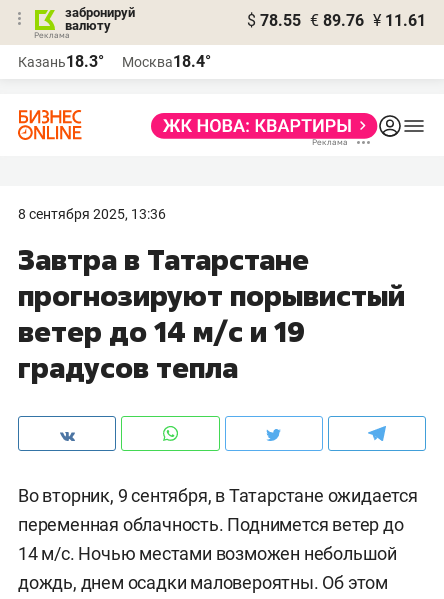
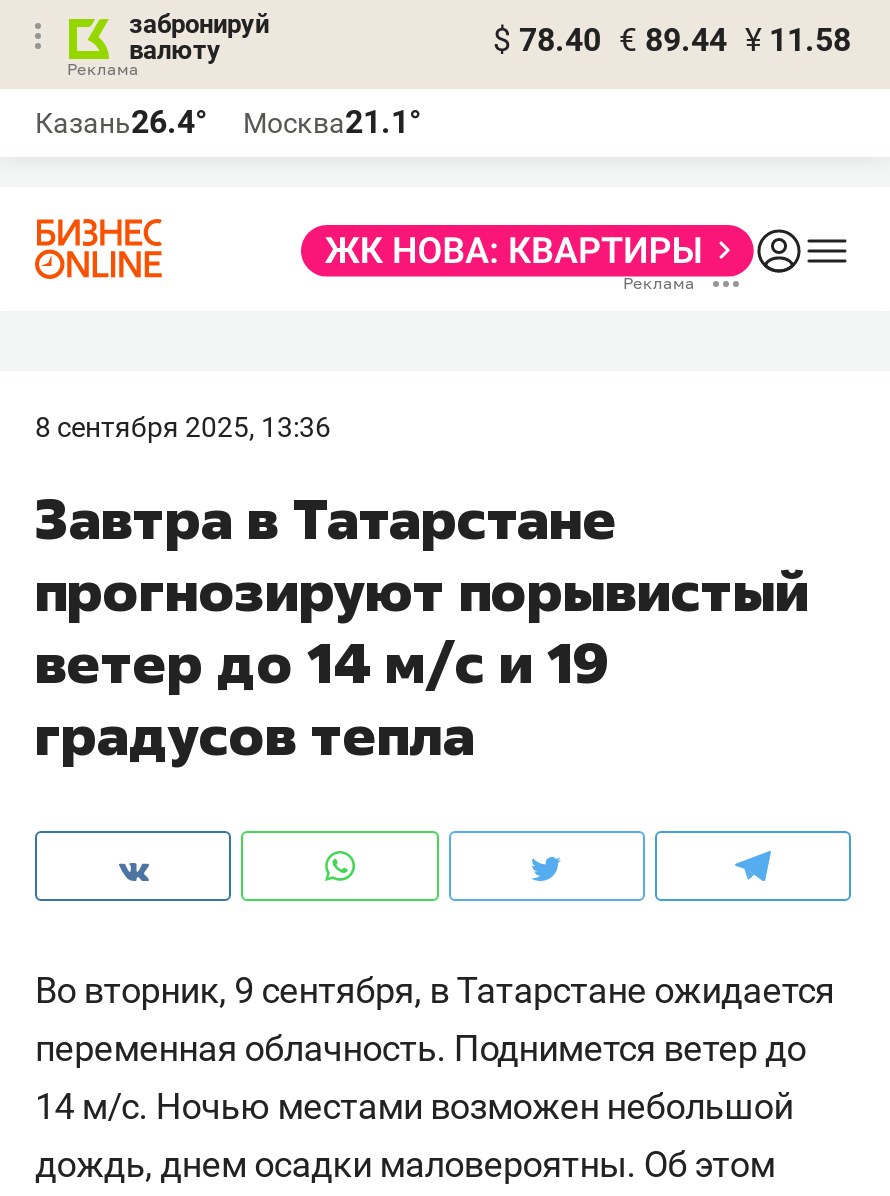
- $ 78.55 € 89.76 ¥ 11.61
+ $ 78.40 € 89.44 ¥ 11.58

- Казань18.3°
+ Казань26.4°

- Москва18.4°
+ Москва21.1°
